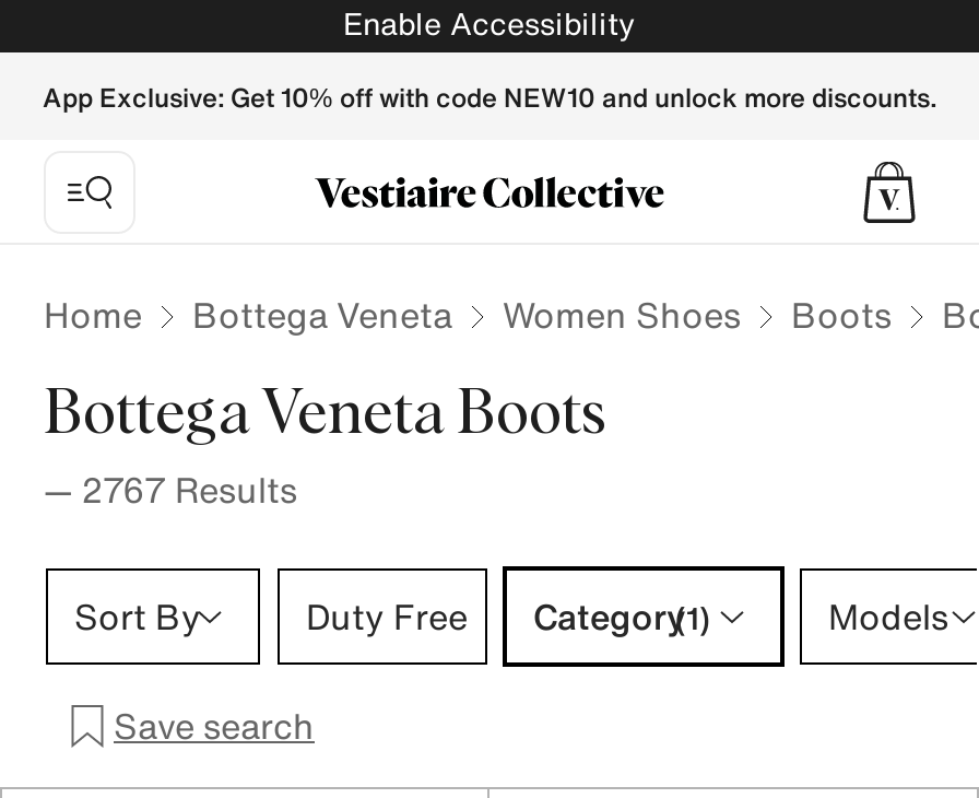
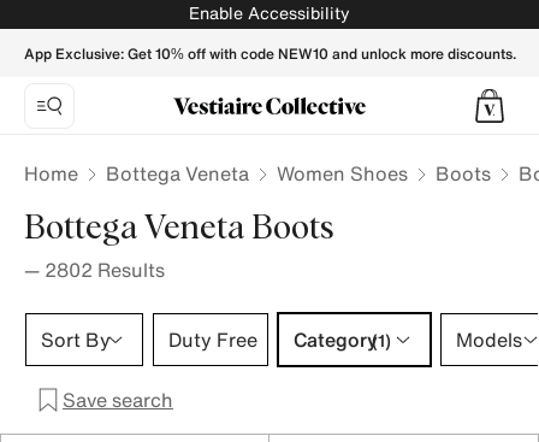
- — 2767 Results
+ — 2802 Results
